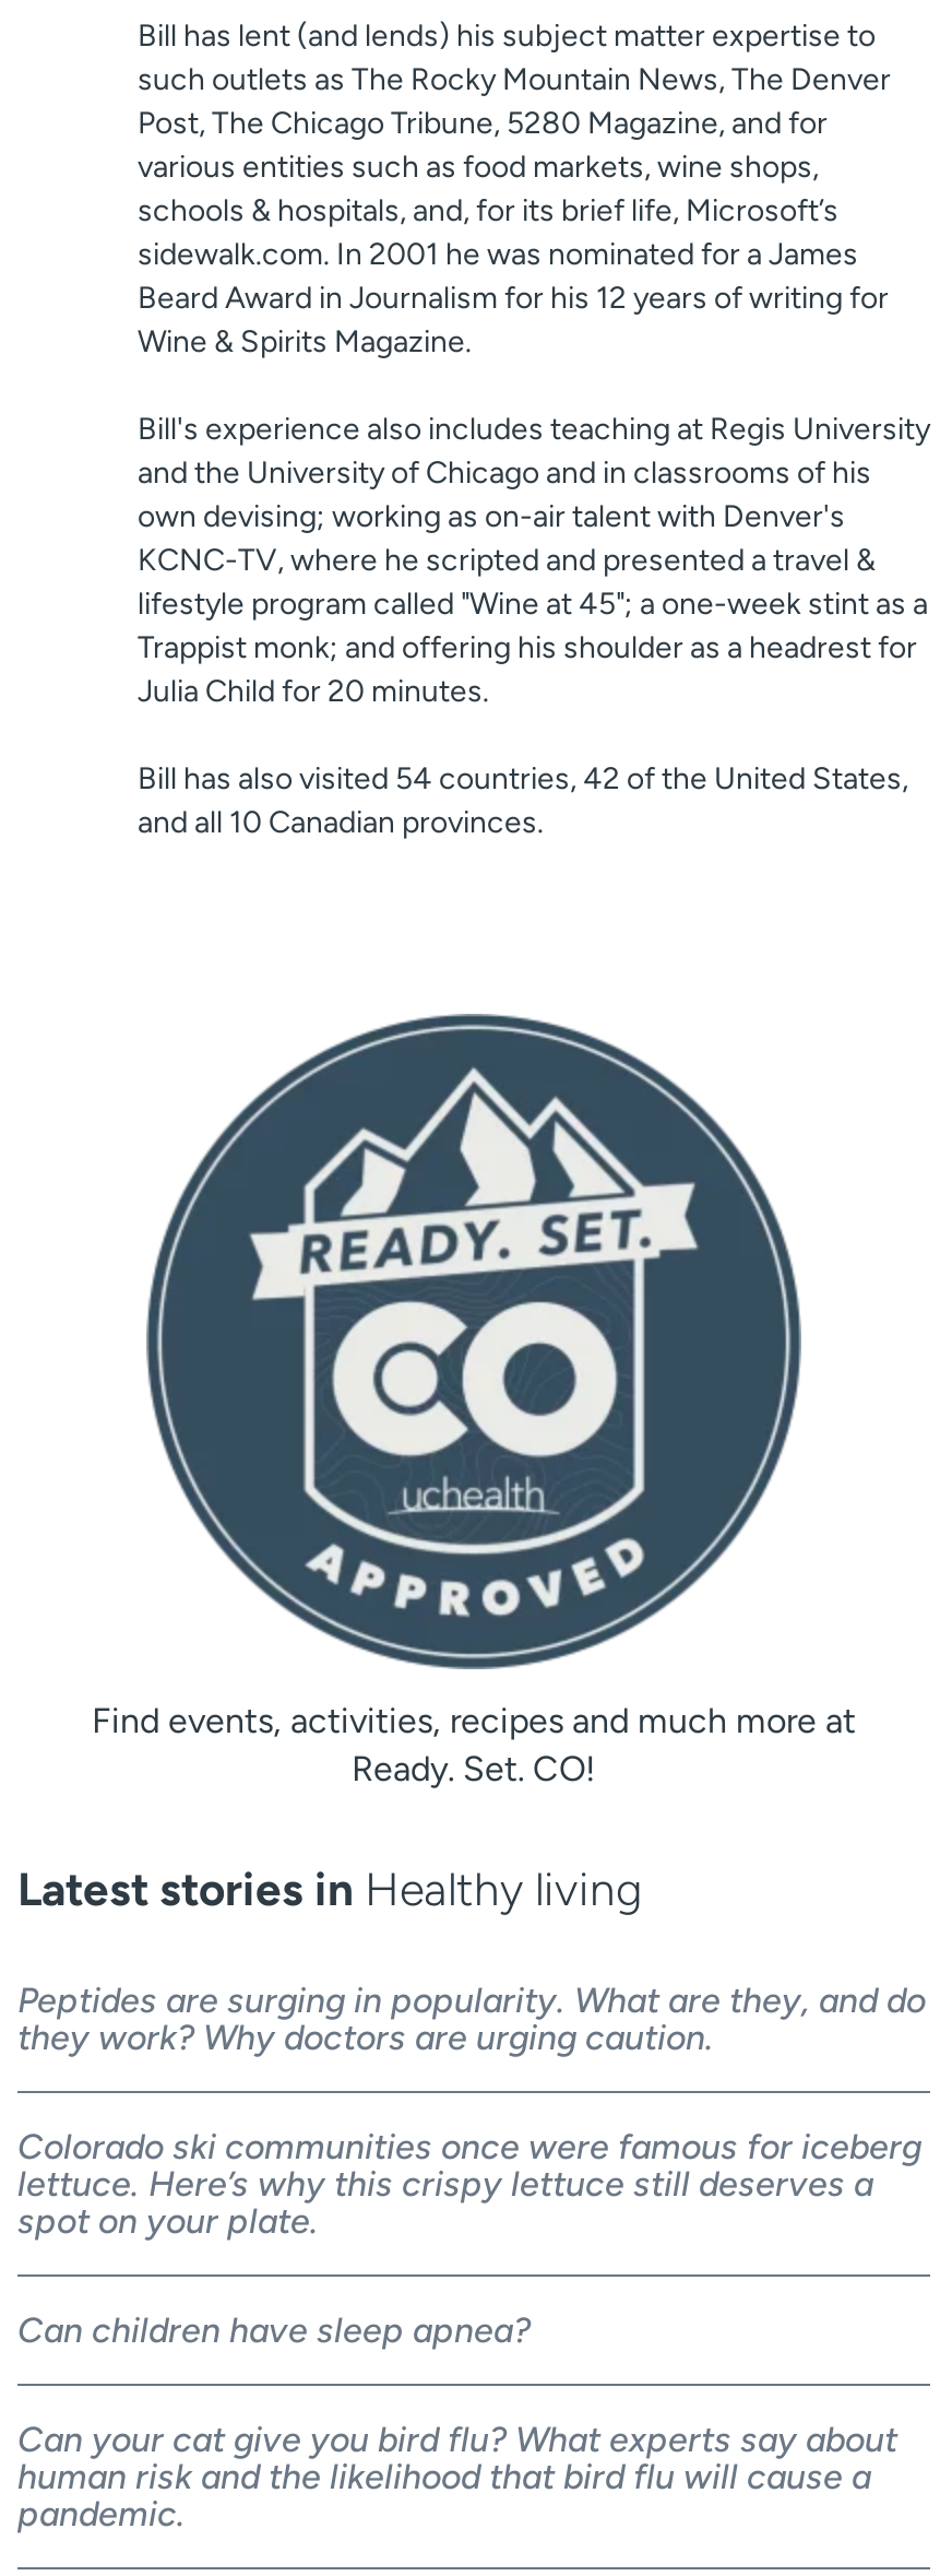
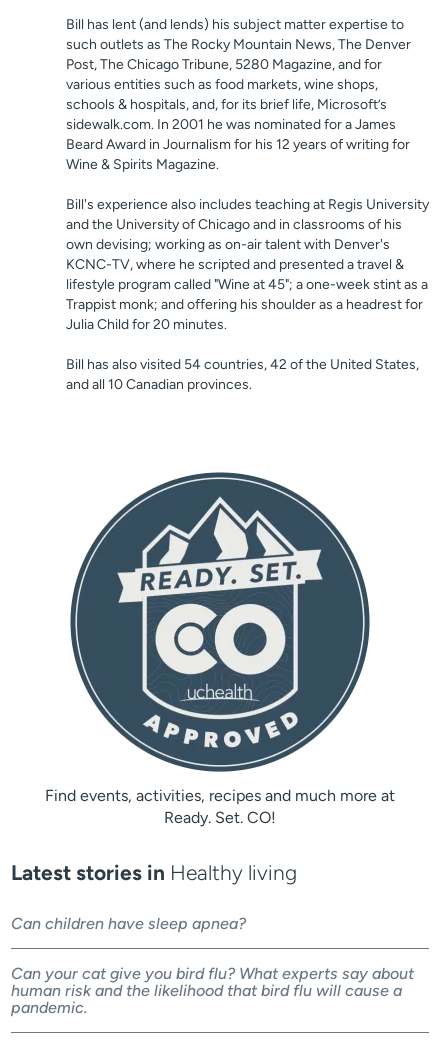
- Peptides are surging in popularity. What are they, and do
- they work? Why doctors are urging caution.
- Colorado ski communities once were famous for iceberg
- lettuce. Here’s why this crispy lettuce still deserves a
- spot on your plate.
